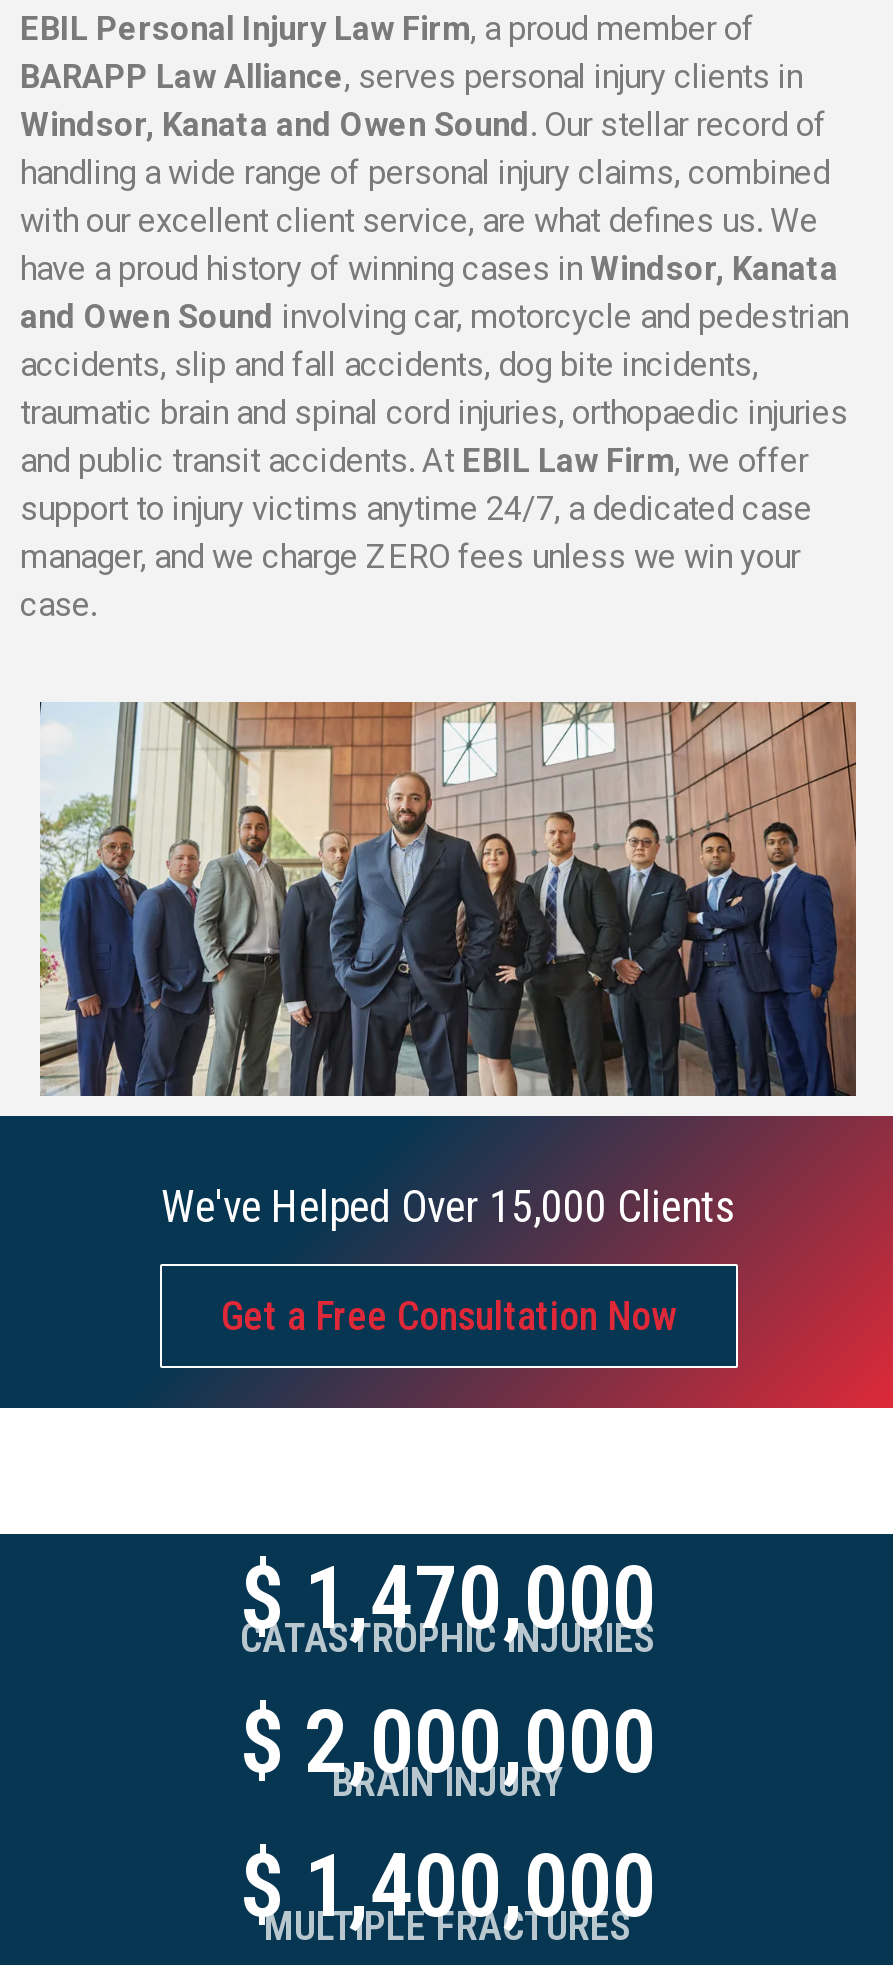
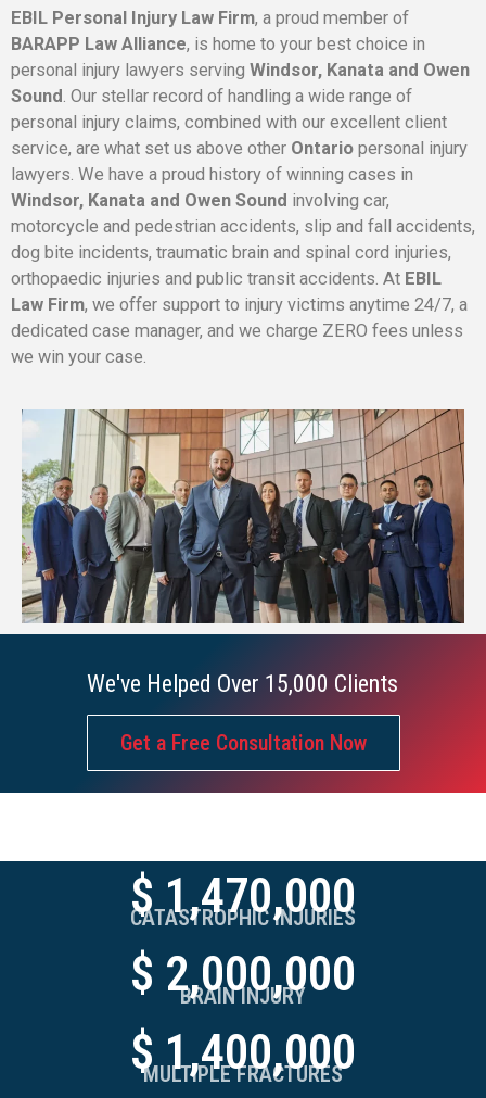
- BARAPP Law Alliance, serves personal injury clients in
- Windsor, Kanata and Owen Sound. Our stellar record of
- handling a wide range of personal injury claims, combined
- with our excellent client service, are what defines us. We
- have a proud history of winning cases in Windsor, Kanata
- and Owen Sound involving car, motorcycle and pedestrian
- accidents, slip and fall accidents, dog bite incidents,
- traumatic brain and spinal cord injuries, orthopaedic injuries
- and public transit accidents. At EBIL Law Firm, we offer
- support to injury victims anytime 24/7, a dedicated case
- manager, and we charge ZERO fees unless we win your
- case.
+ BARAPP Law Alliance, is home to your best choice in
+ personal injury lawyers serving Windsor, Kanata and Owen
+ Sound. Our stellar record of handling a wide range of
+ personal injury claims, combined with our excellent client
+ service, are what set us above other Ontario personal injury
+ lawyers. We have a proud history of winning cases in
+ Windsor, Kanata and Owen Sound involving car,
+ motorcycle and pedestrian accidents, slip and fall accidents,
+ dog bite incidents, traumatic brain and spinal cord injuries,
+ orthopaedic injuries and public transit accidents. At EBIL
+ Law Firm, we offer support to injury victims anytime 24/7, a
+ dedicated case manager, and we charge ZERO fees unless
+ we win your case.
